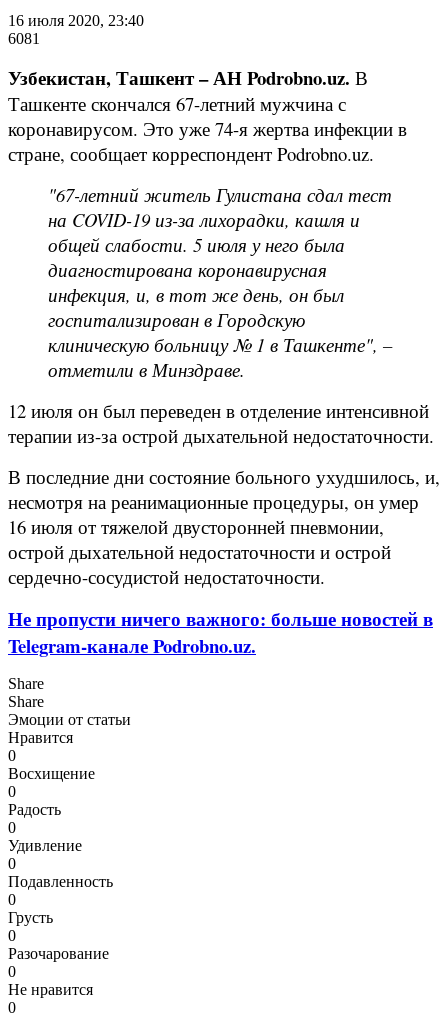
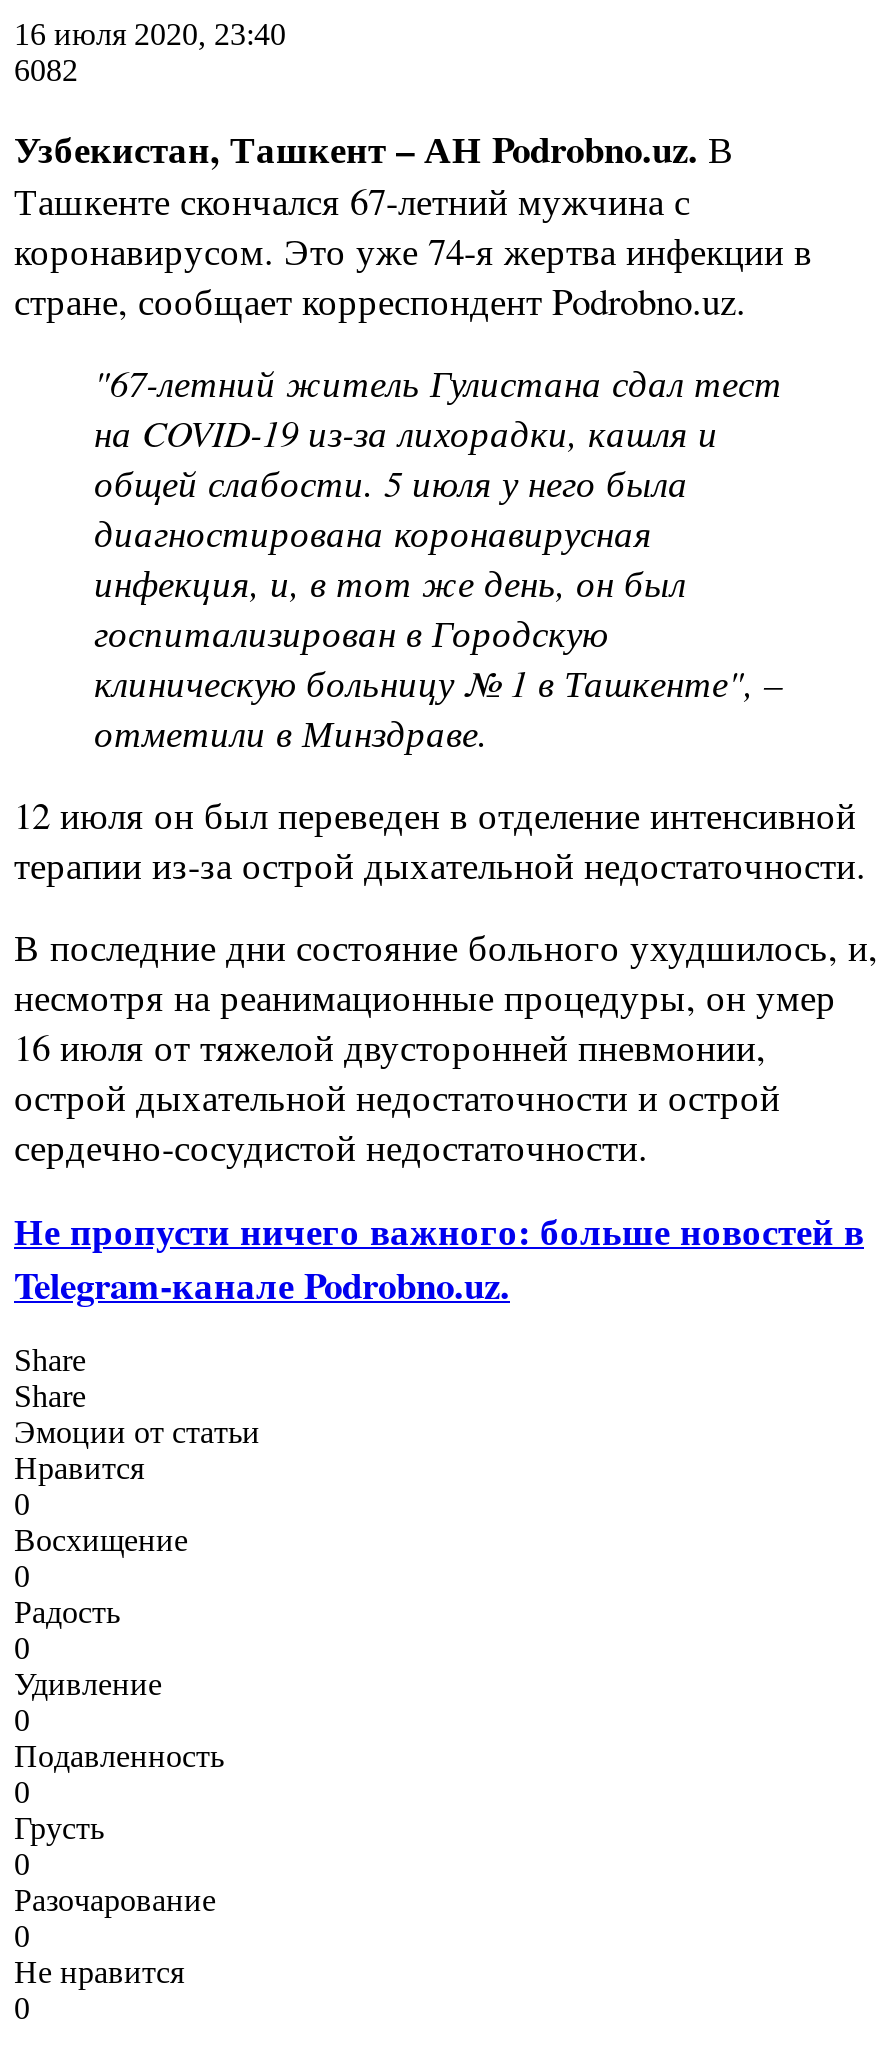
- 6081
+ 6082
